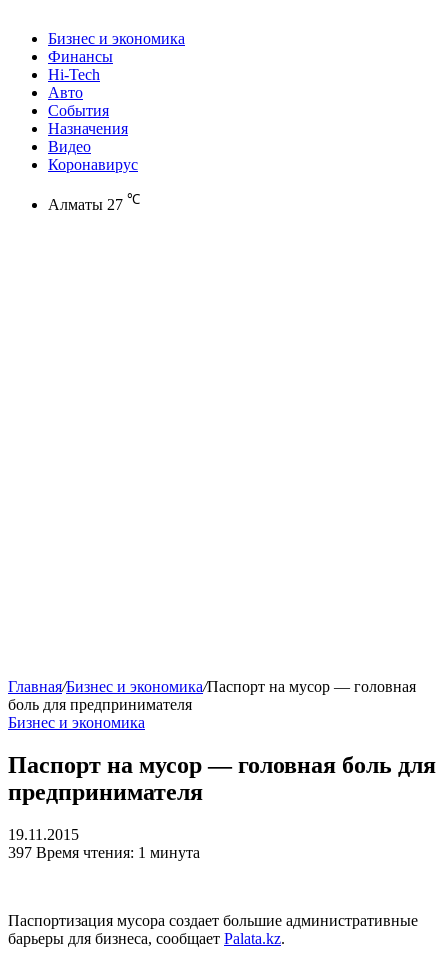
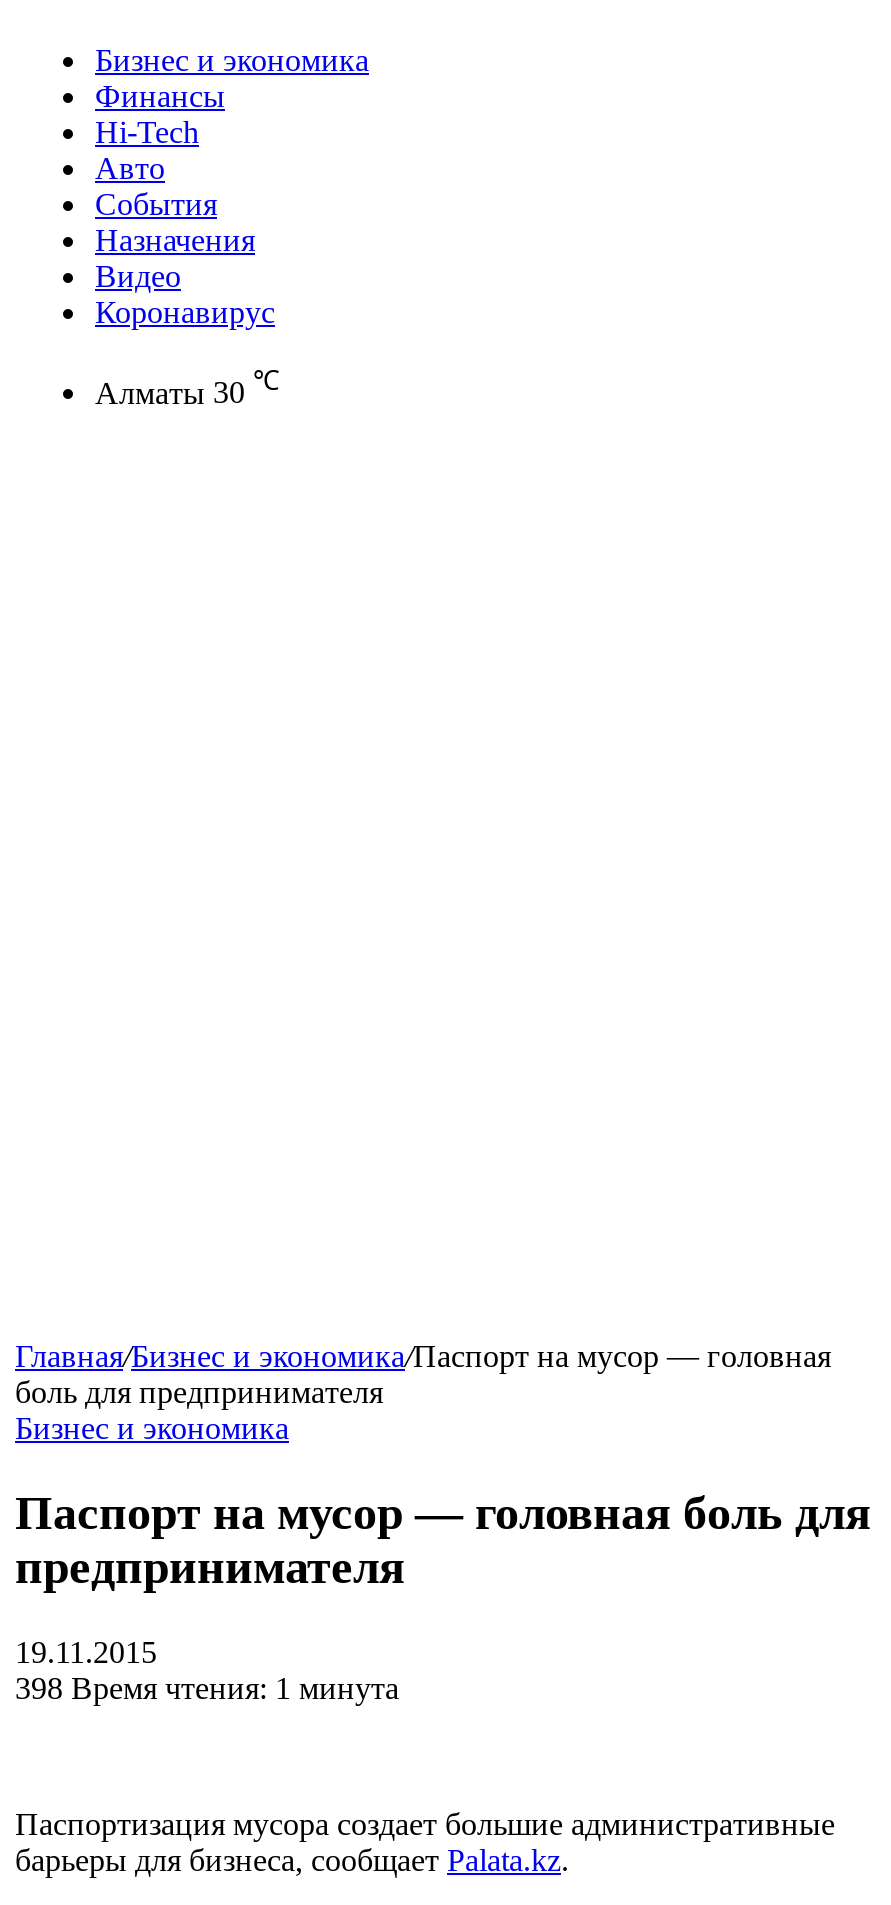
- Алматы 27 ℃
+ Алматы 30 ℃

- 397 Время чтения: 1 минута
+ 398 Время чтения: 1 минута
